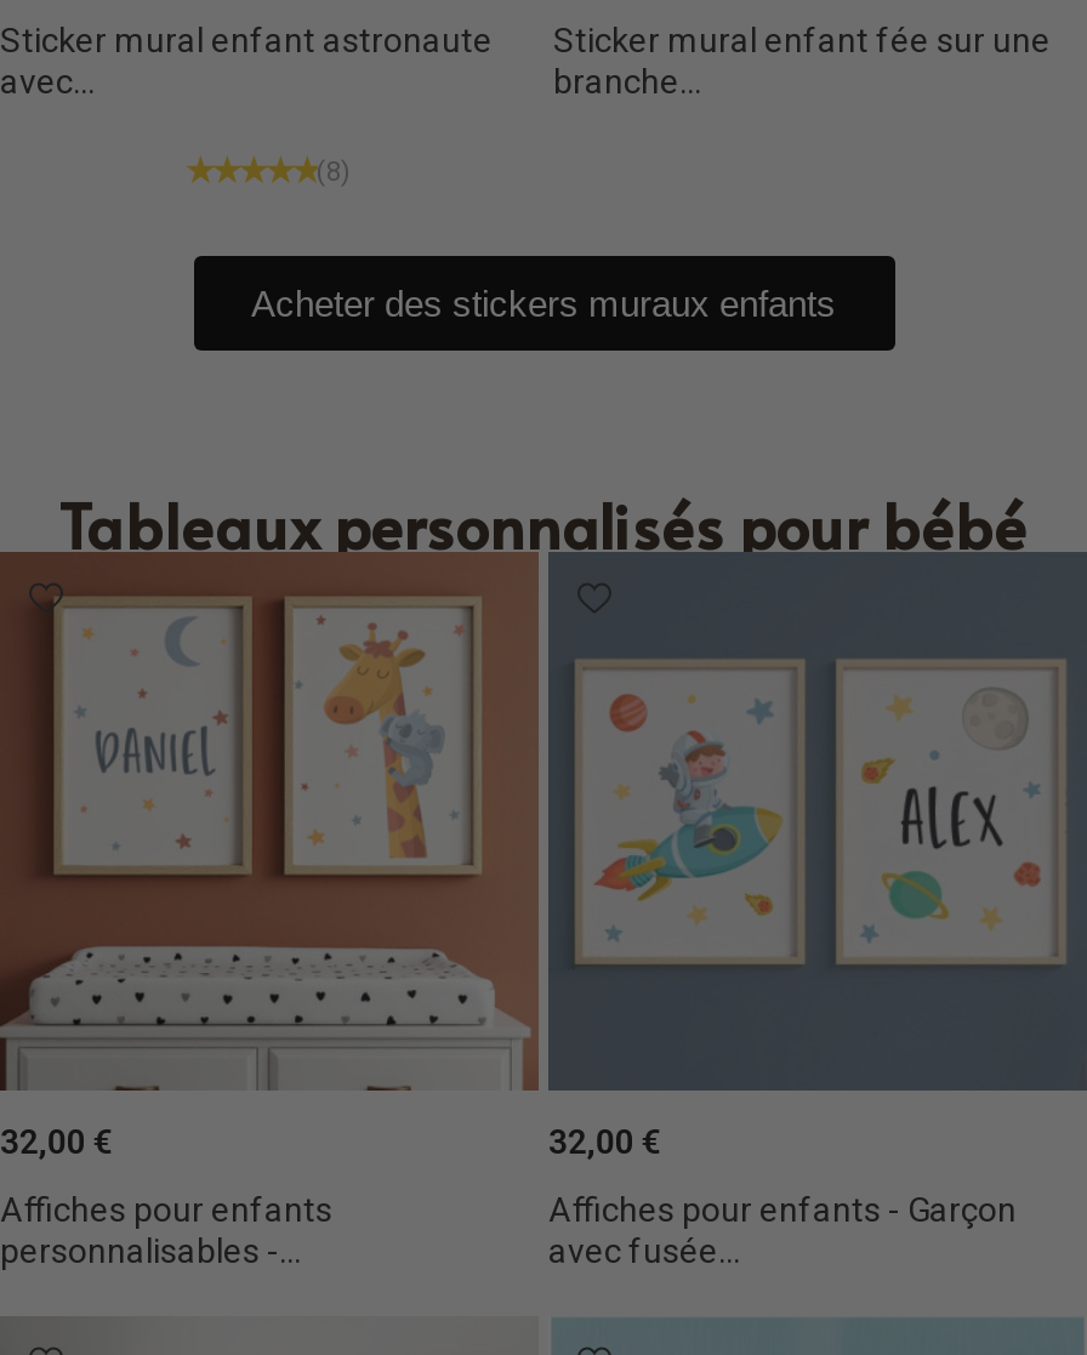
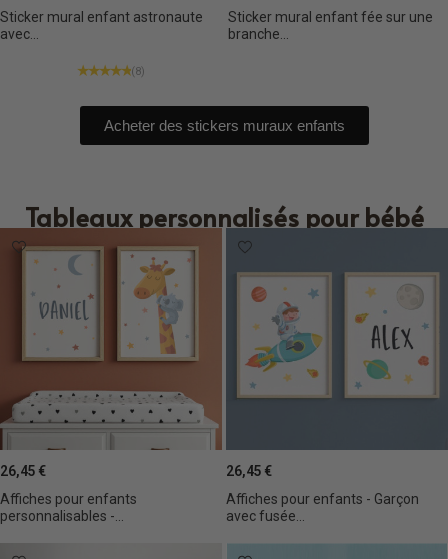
- 32,00 €
+ 26,45 €

- 32,00 €
+ 26,45 €
